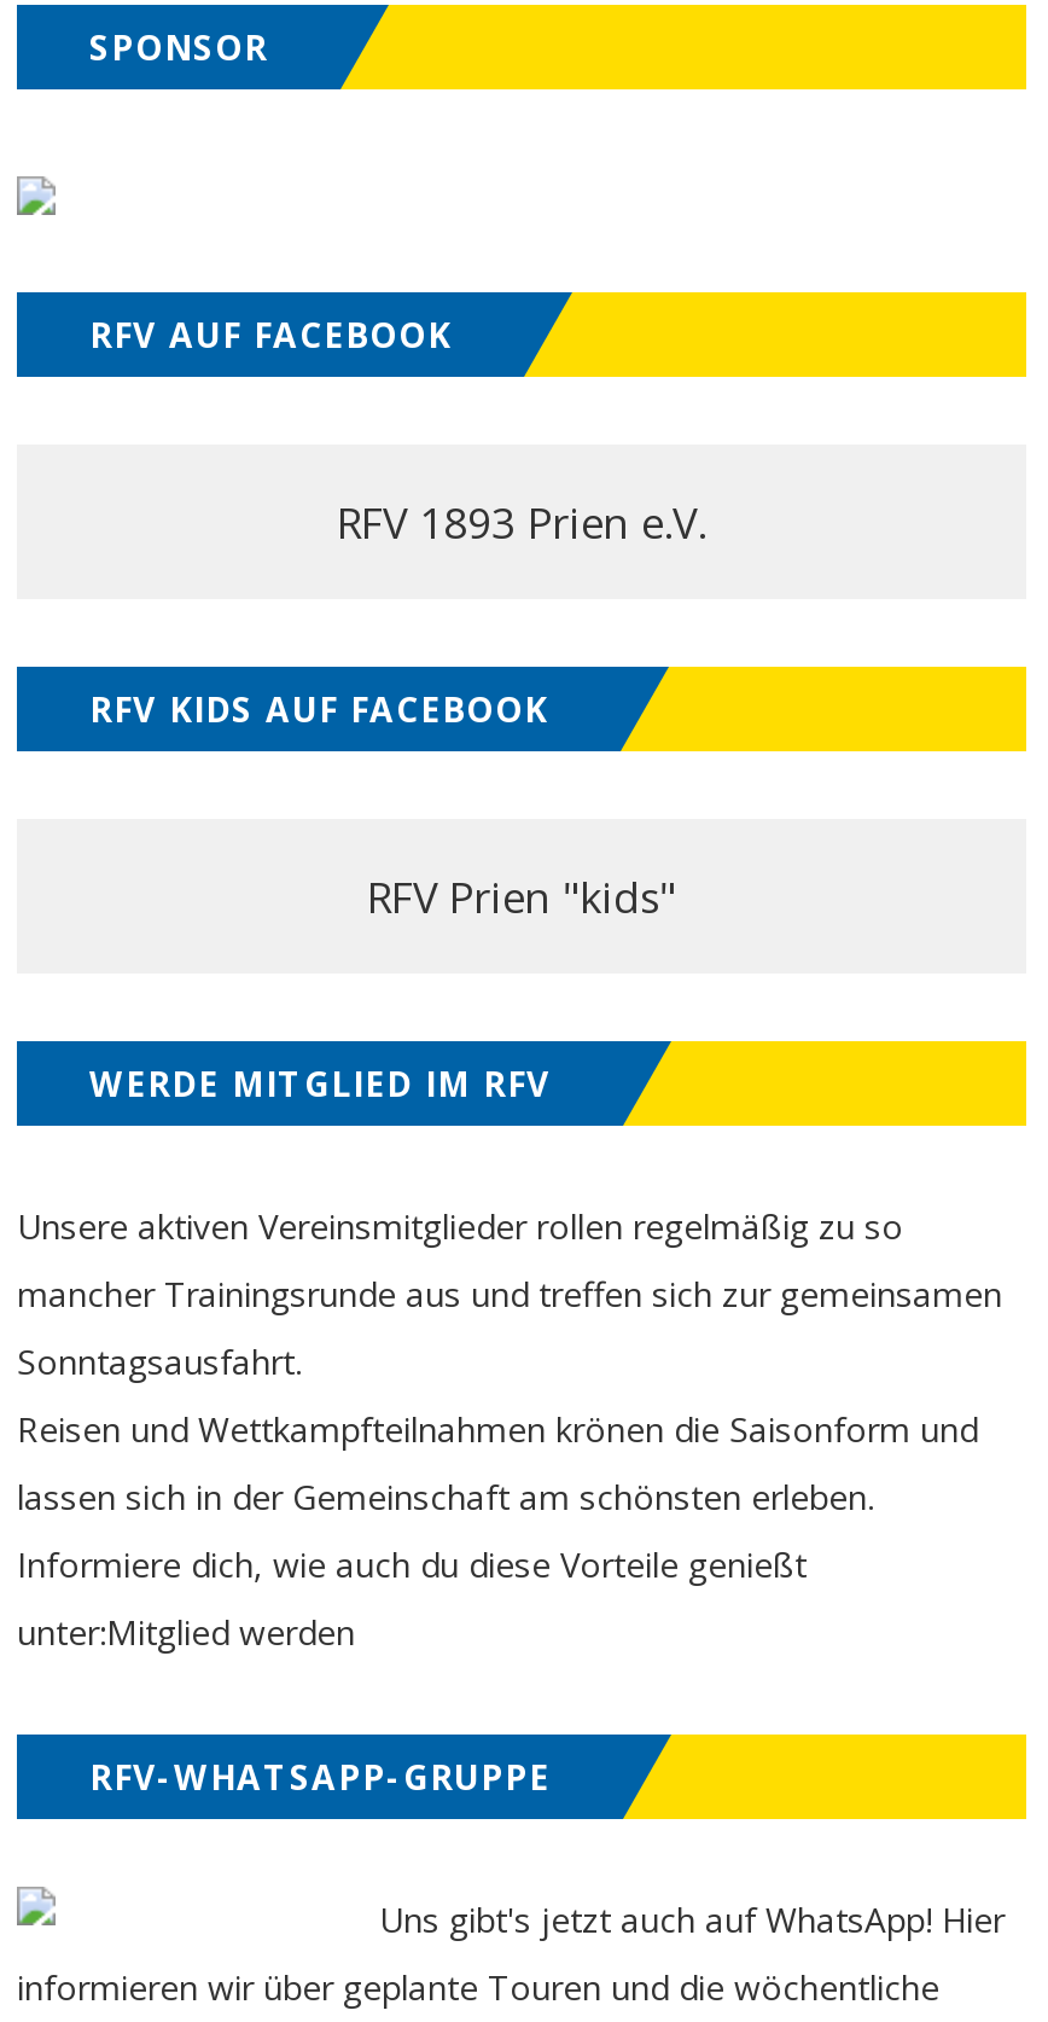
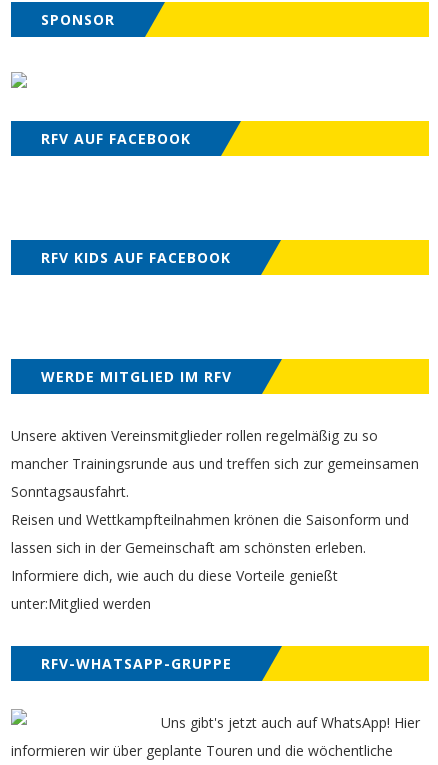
- RFV 1893 Prien e.V.

- RFV Prien "kids"
